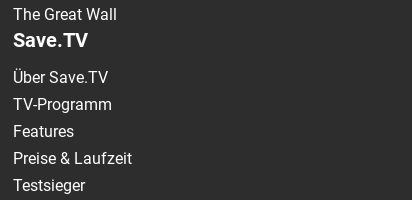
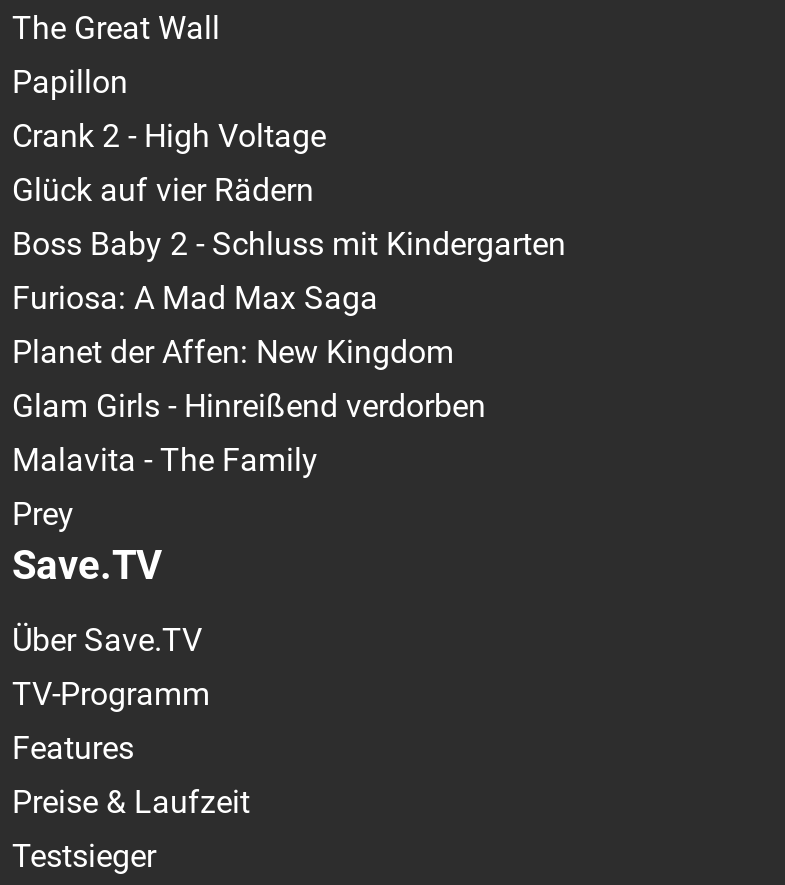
+ Papillon
+ Crank 2 - High Voltage
+ Glück auf vier Rädern
+ Boss Baby 2 - Schluss mit Kindergarten
+ Furiosa: A Mad Max Saga
+ Planet der Affen: New Kingdom
+ Glam Girls - Hinreißend verdorben
+ Malavita - The Family
+ Prey
